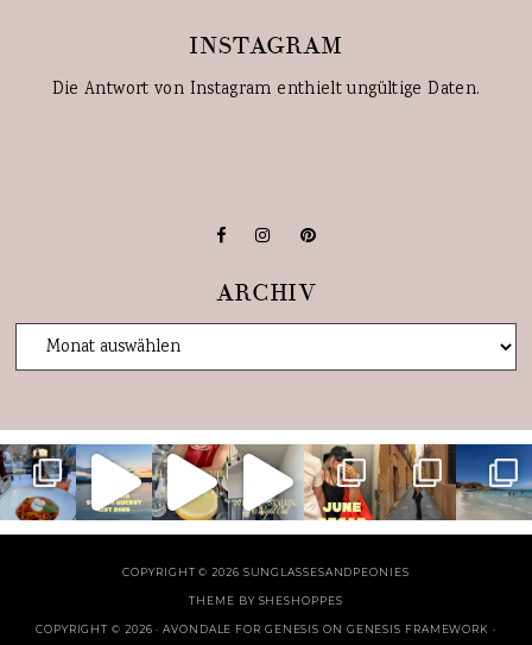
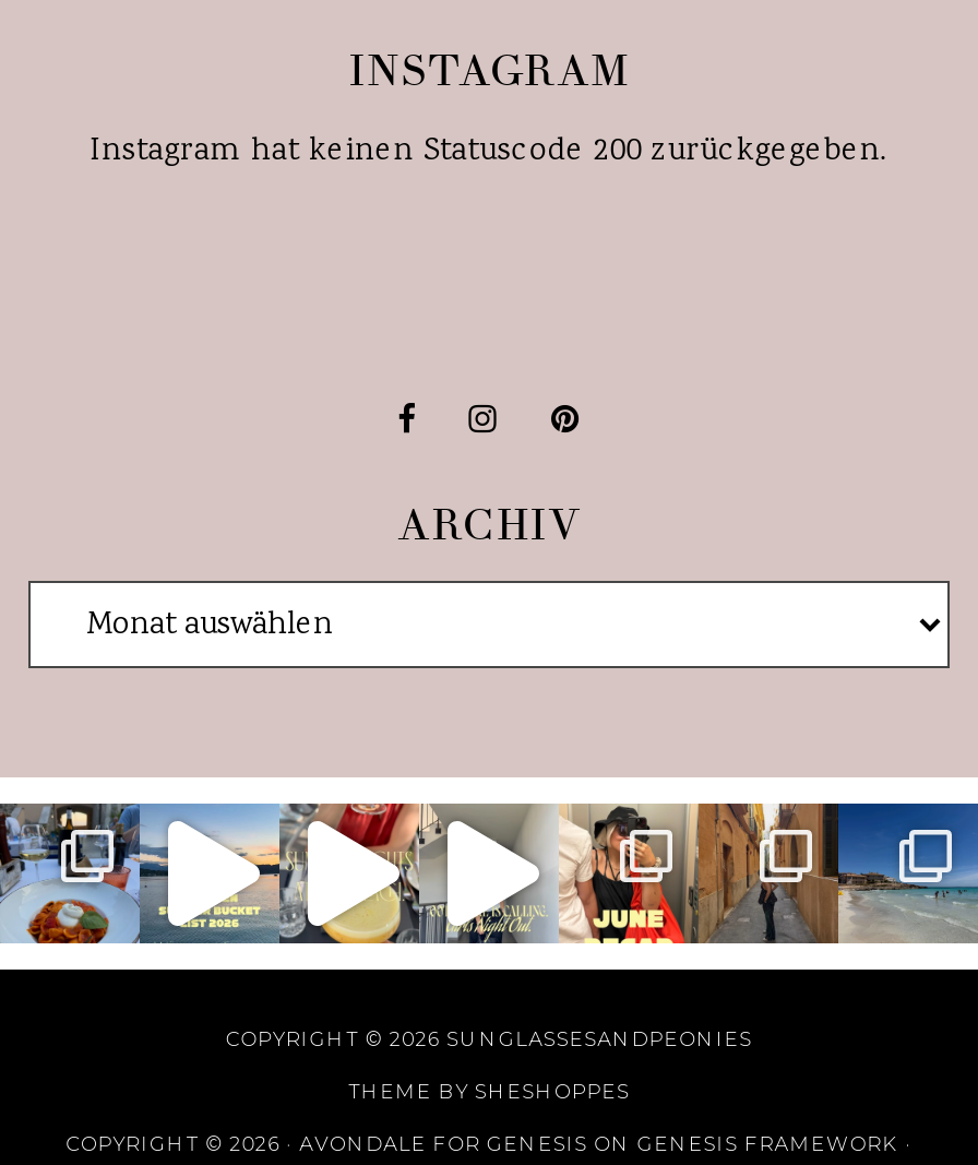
- Die Antwort von Instagram enthielt ungültige Daten.
+ Instagram hat keinen Statuscode 200 zurückgegeben.
